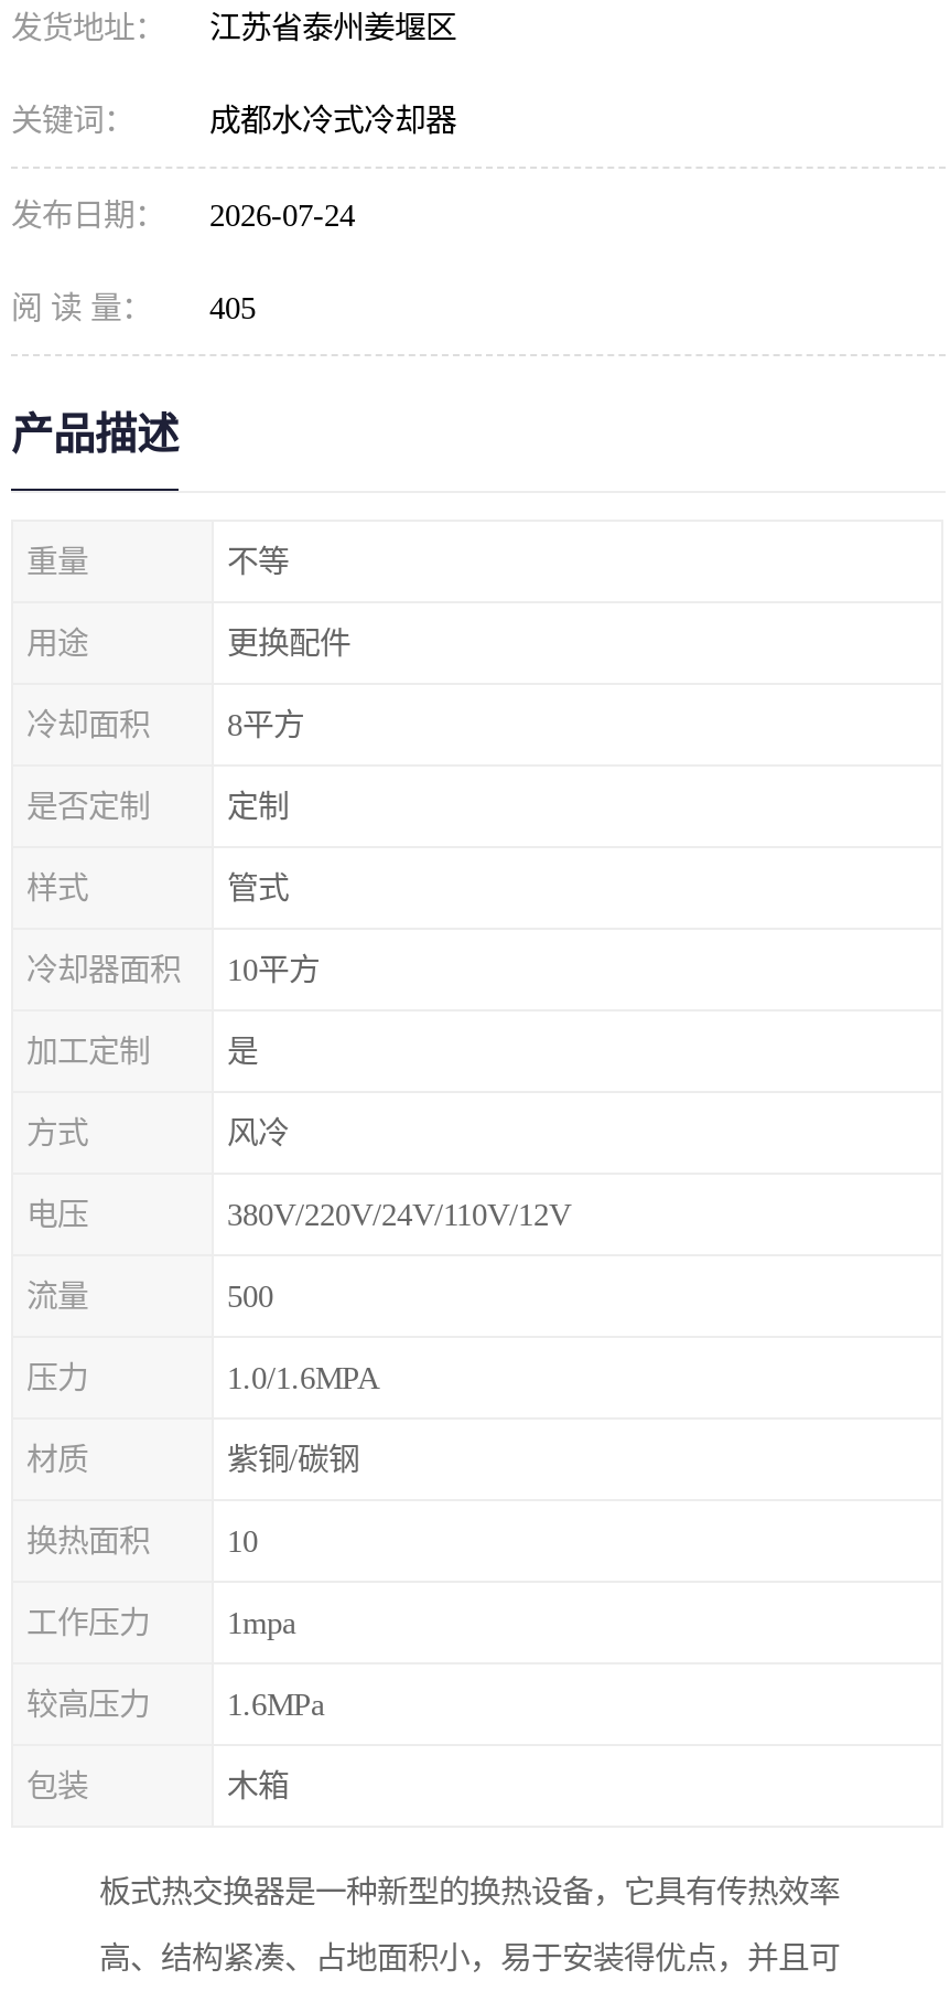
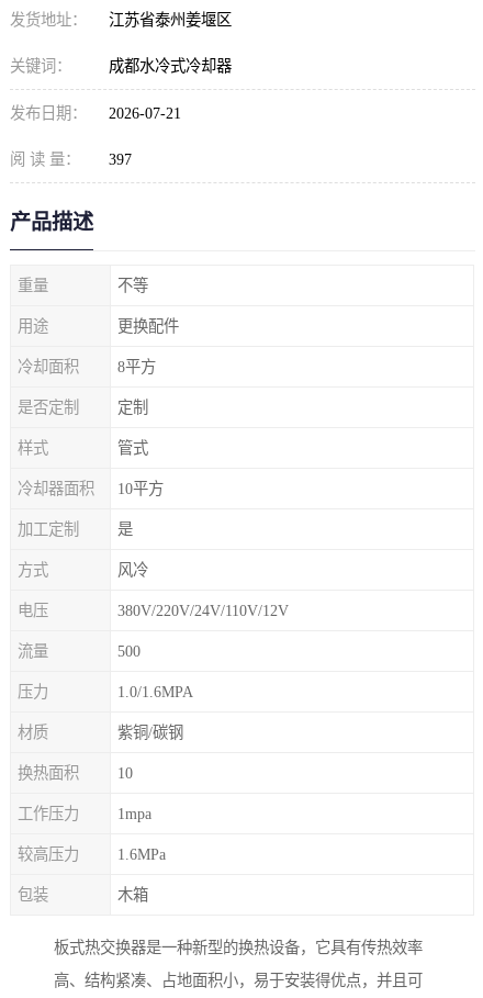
- 发布日期： 2026-07-24
+ 发布日期： 2026-07-21

- 阅 读 量： 405
+ 阅 读 量： 397
